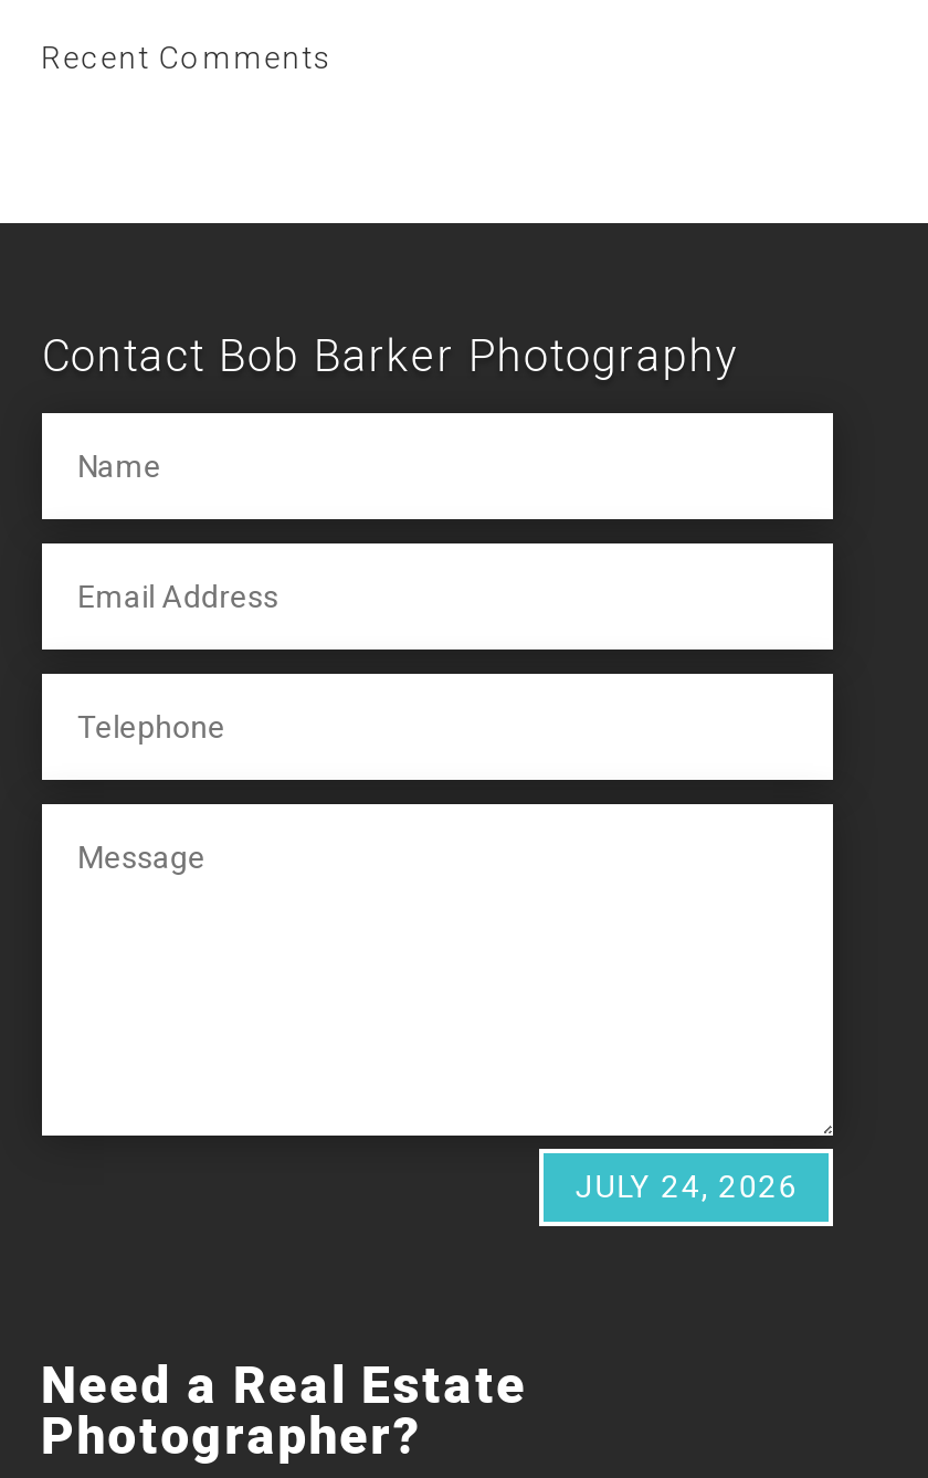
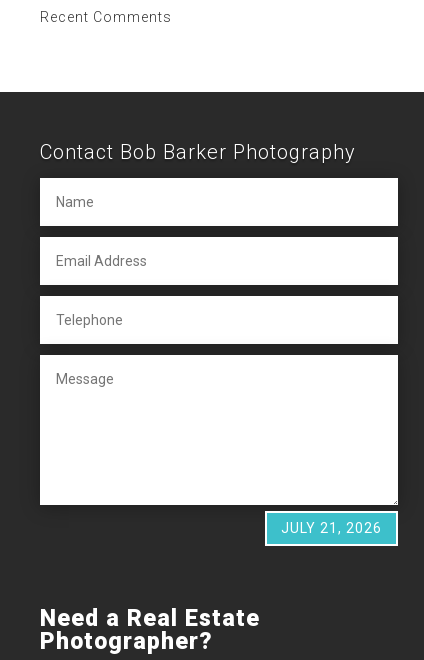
- JULY 24, 2026
+ JULY 21, 2026
